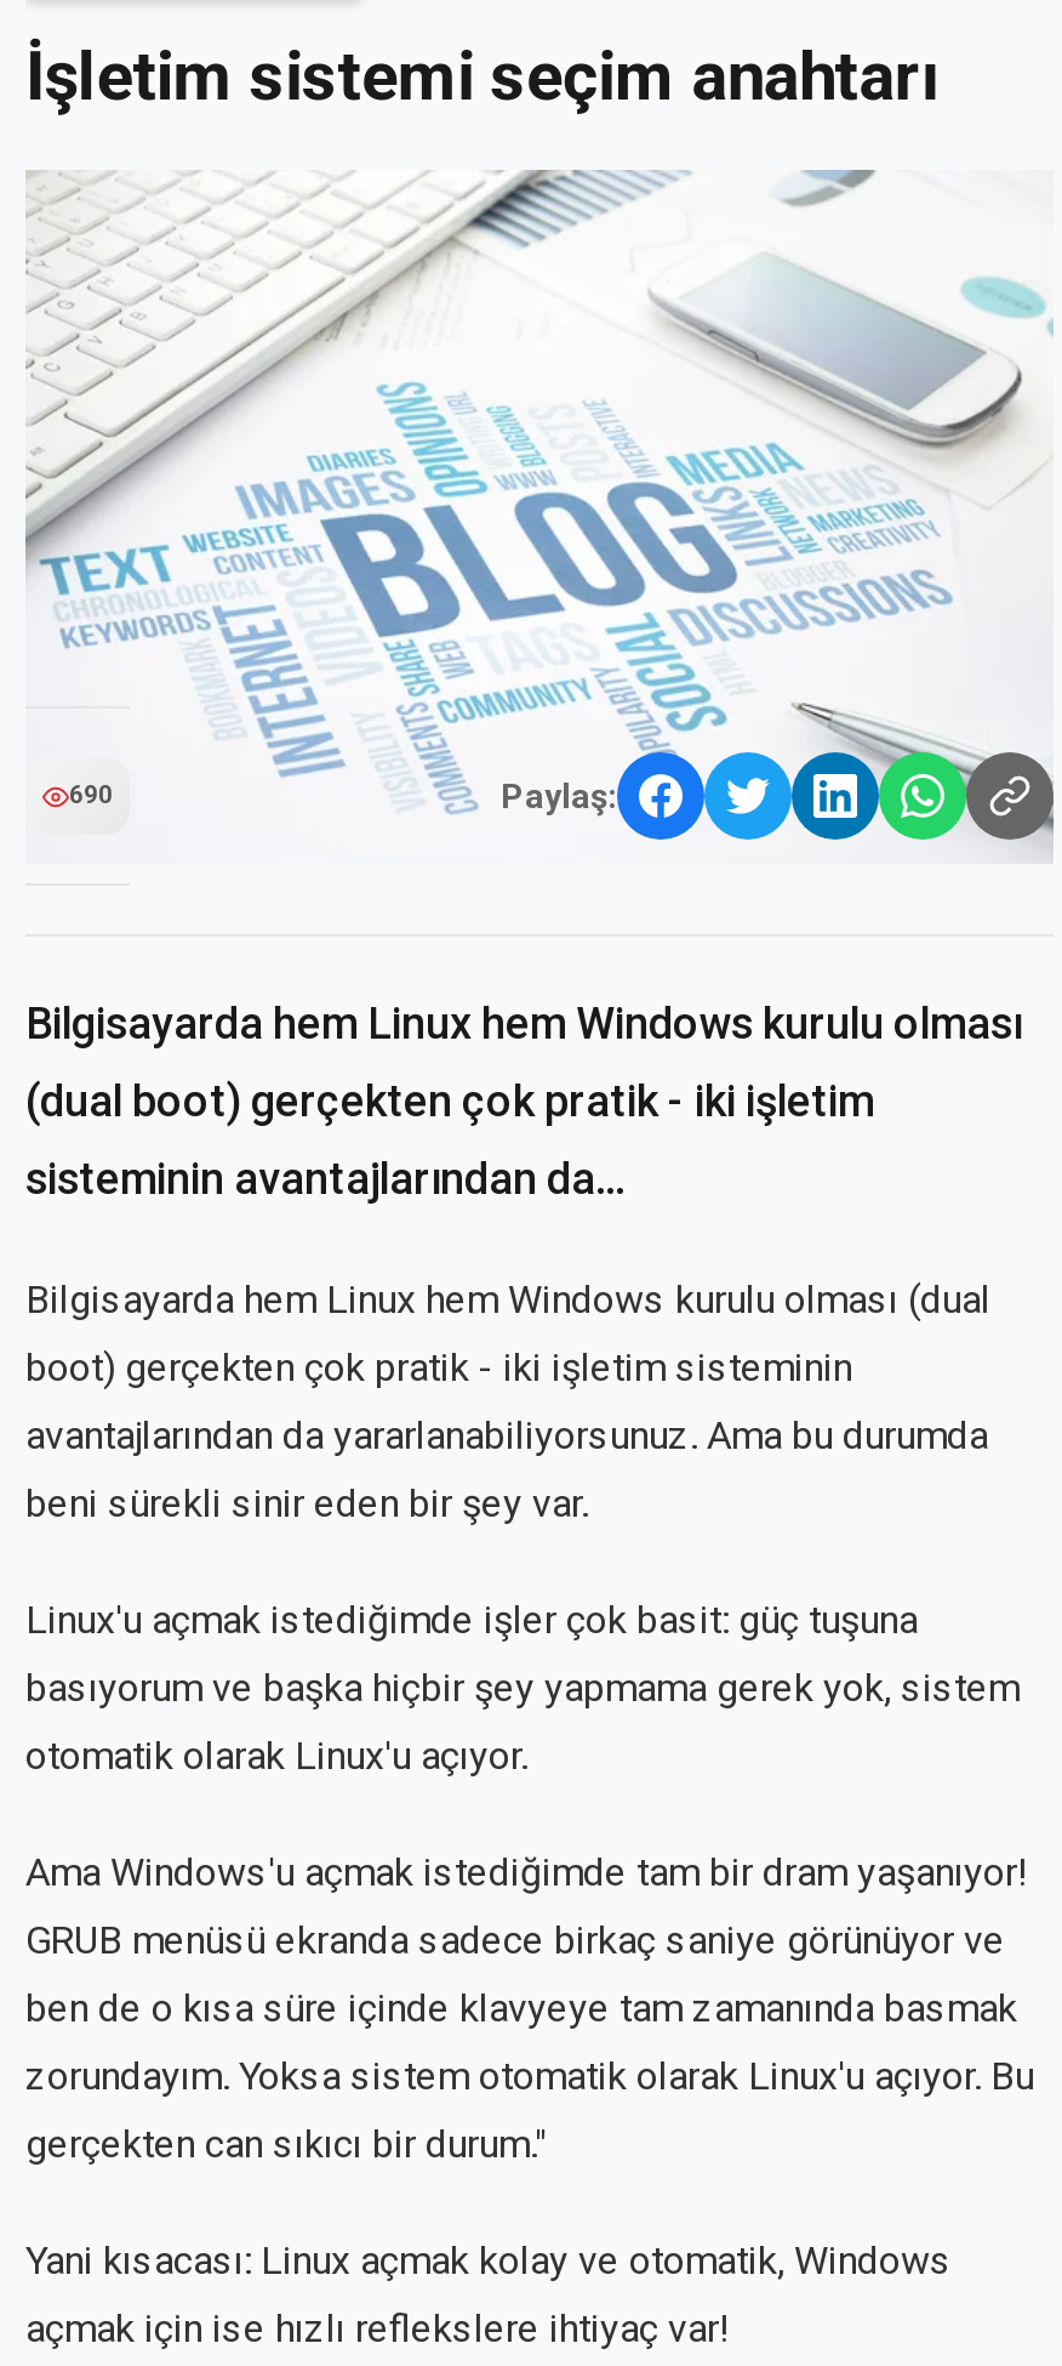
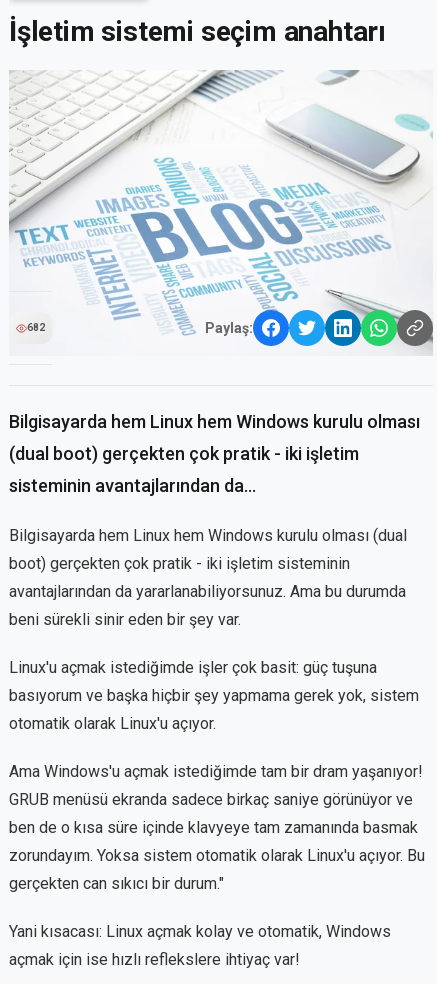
- 690
+ 682
